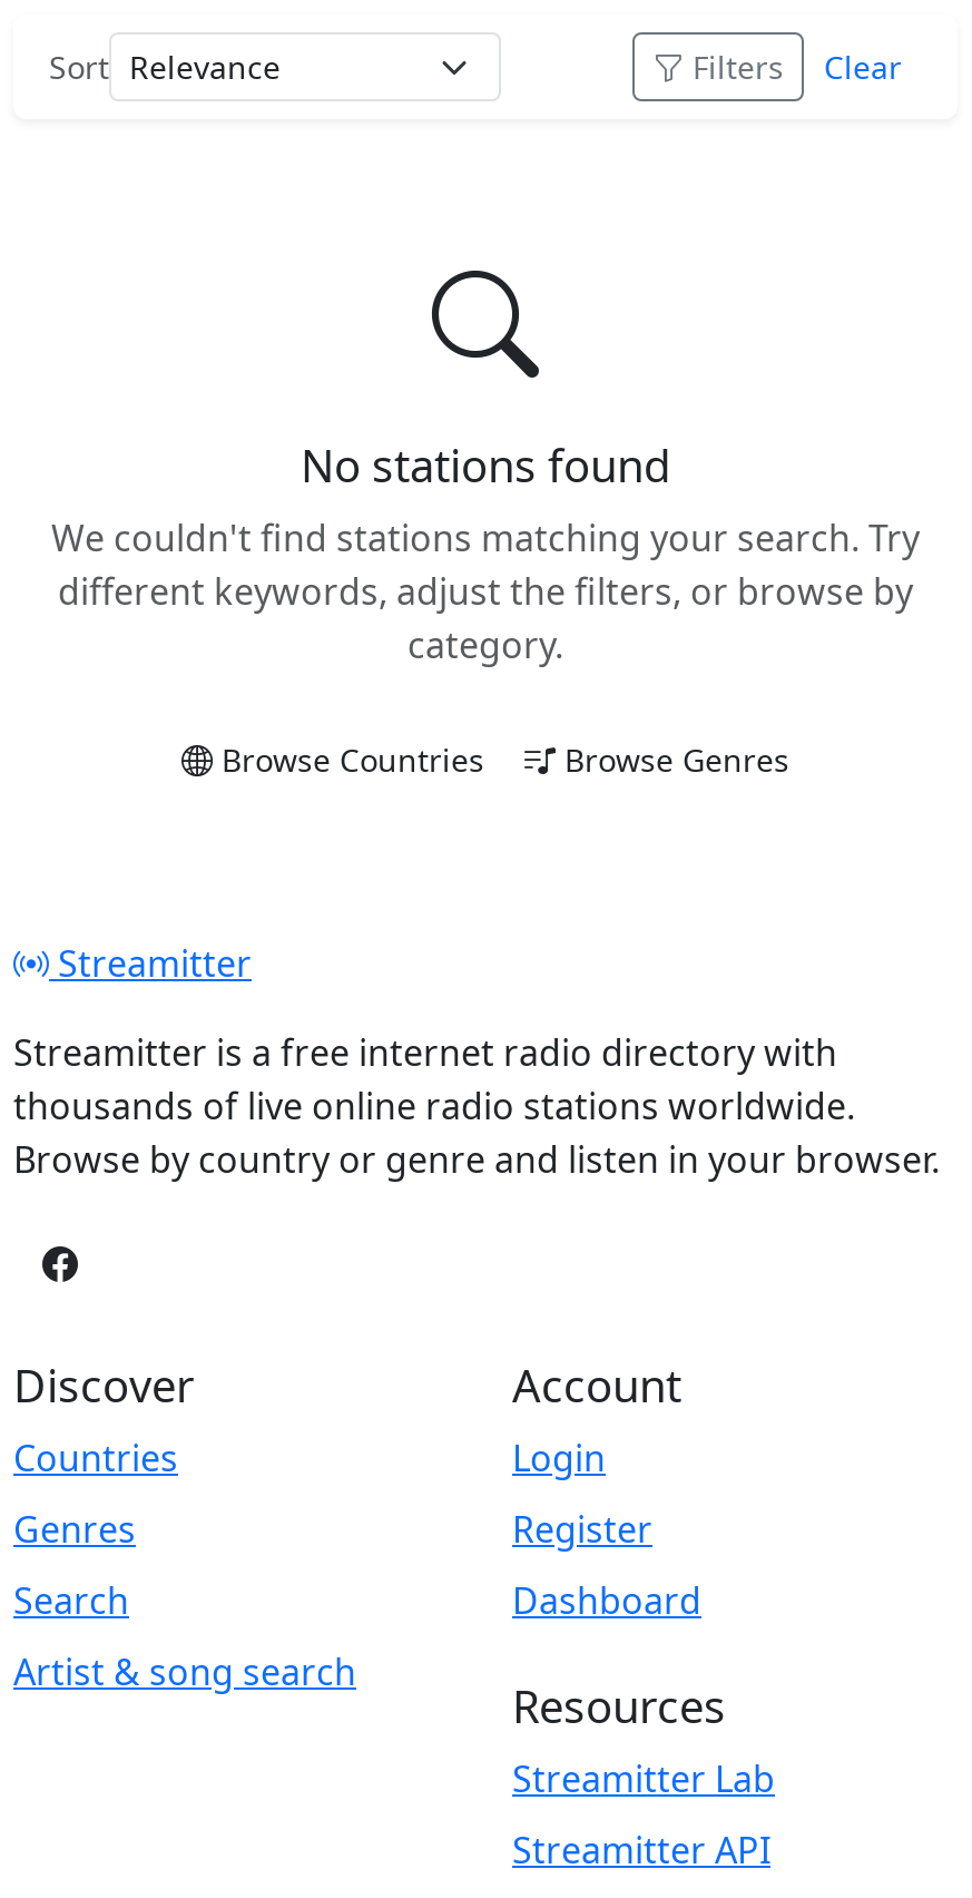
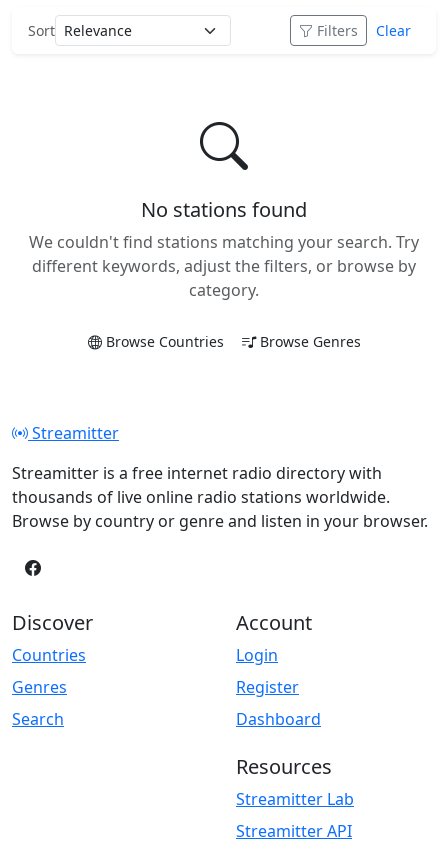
- Artist & song search
